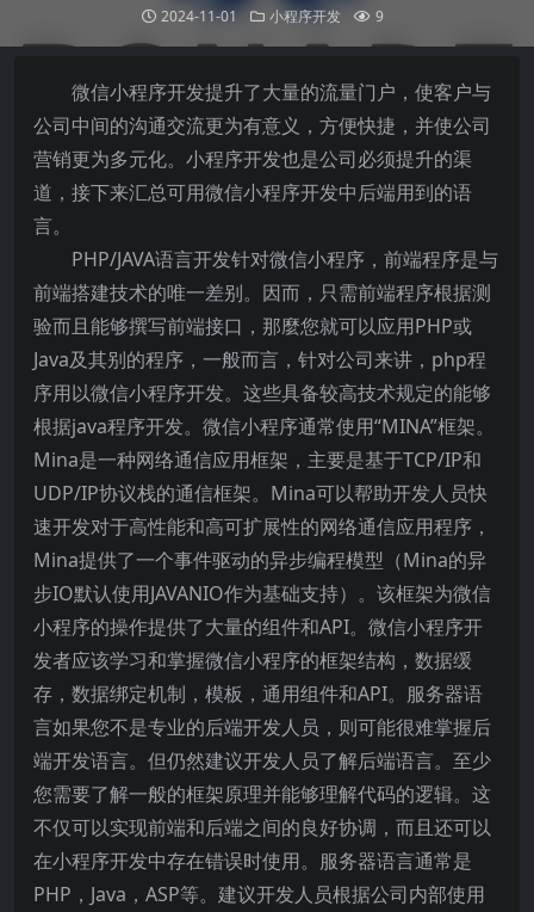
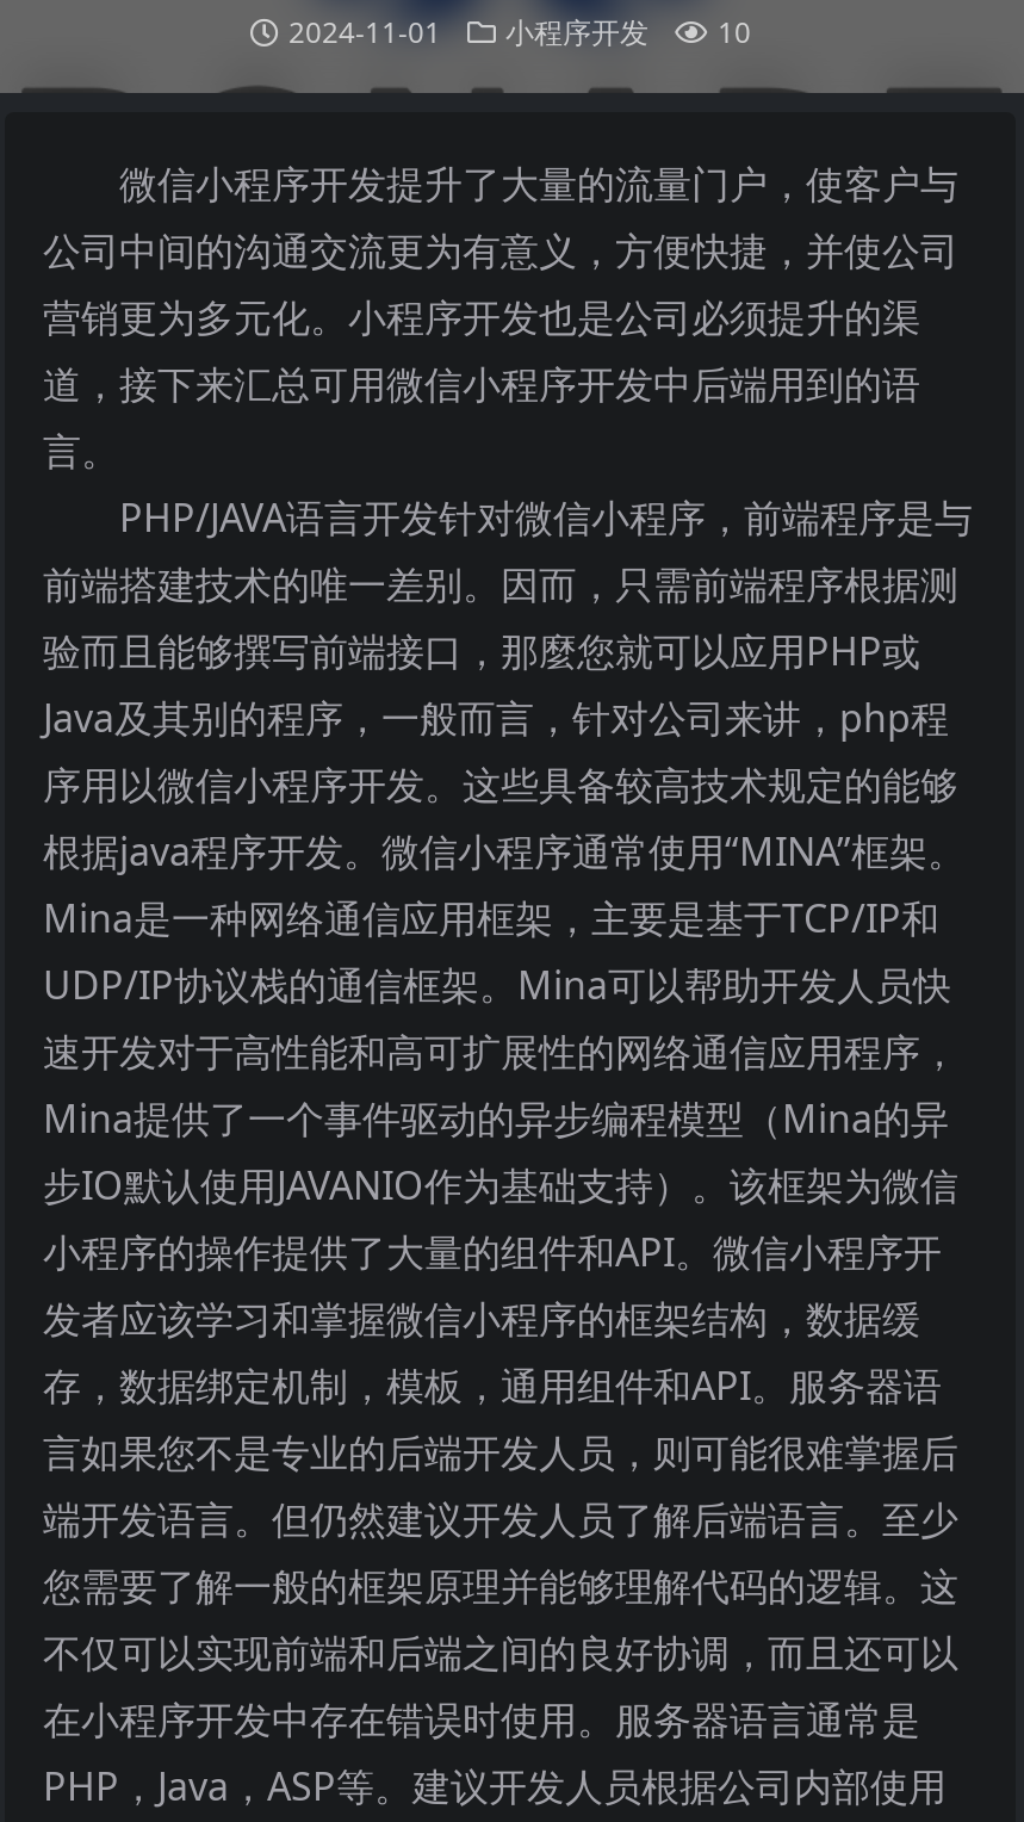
- 2024-11-01 小程序开发 9
+ 2024-11-01 小程序开发 10
